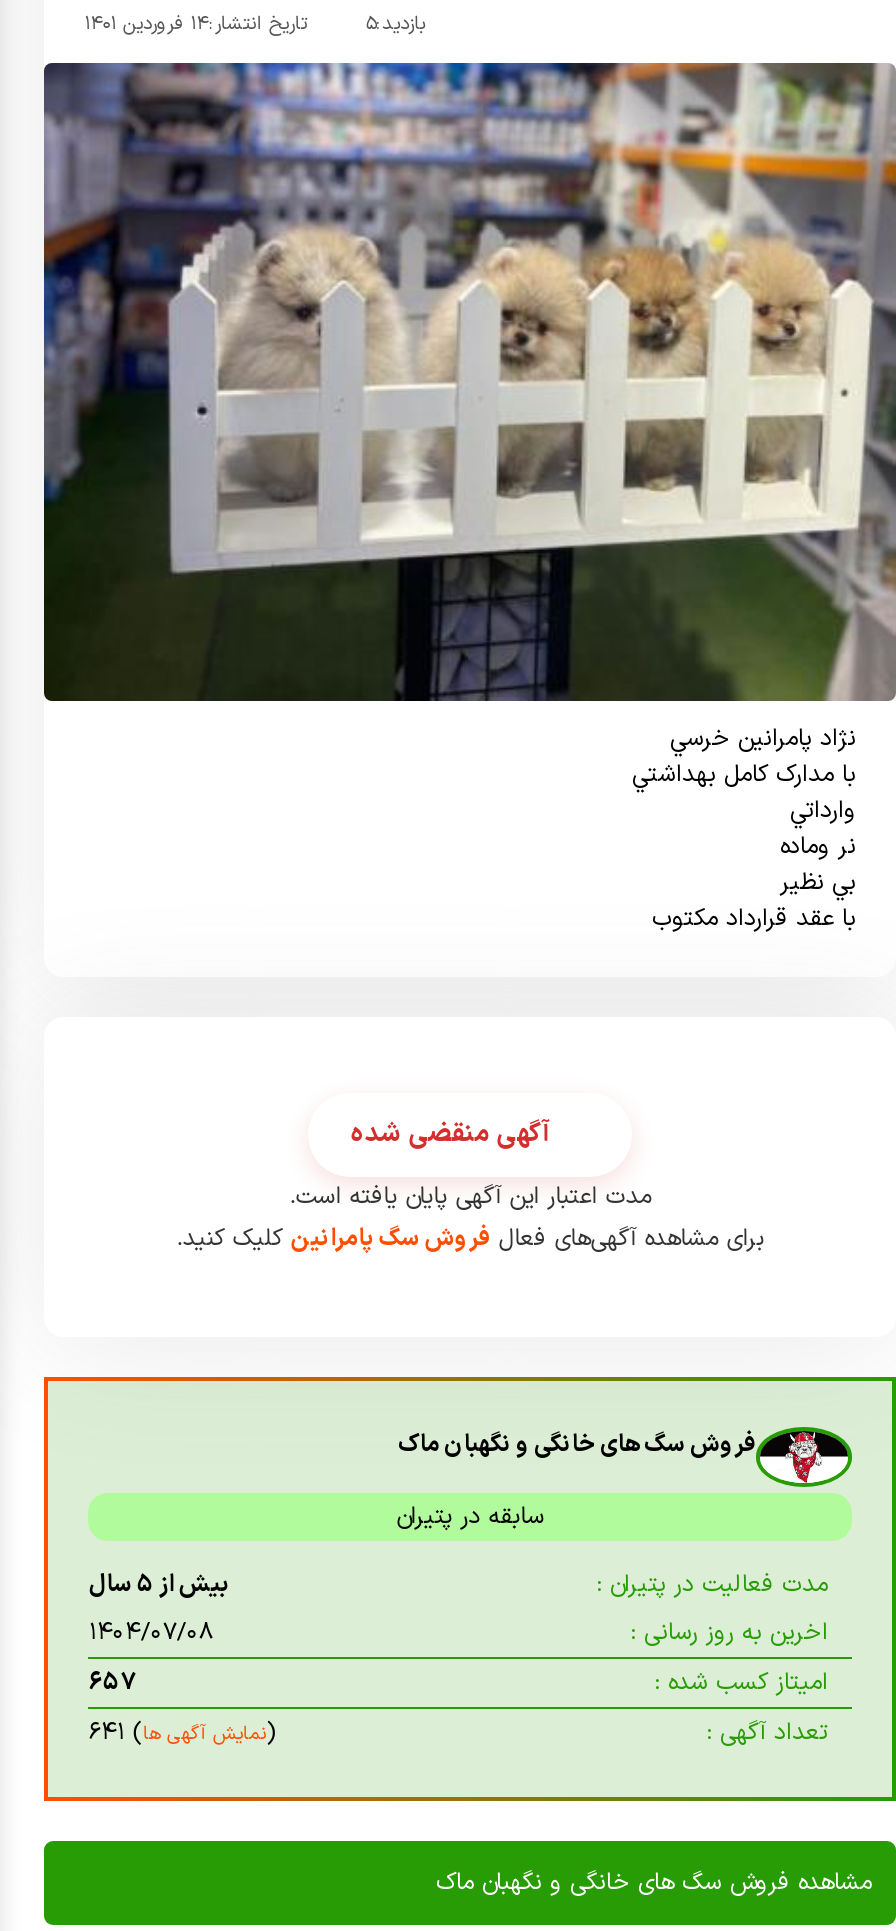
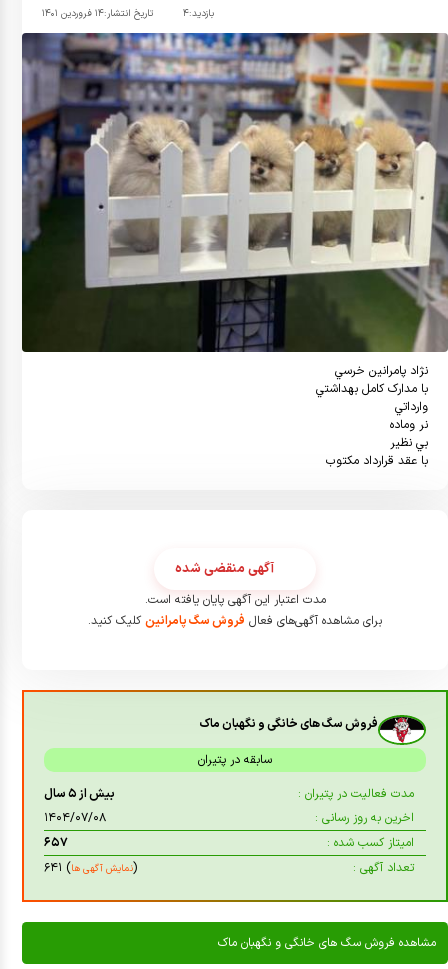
- بازدید:۵
+ بازدید:۴
